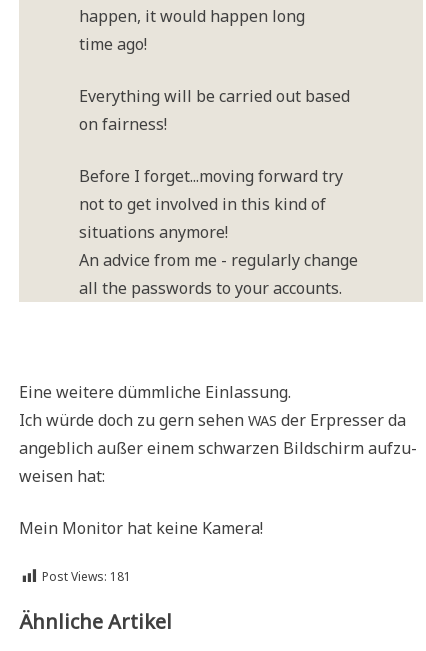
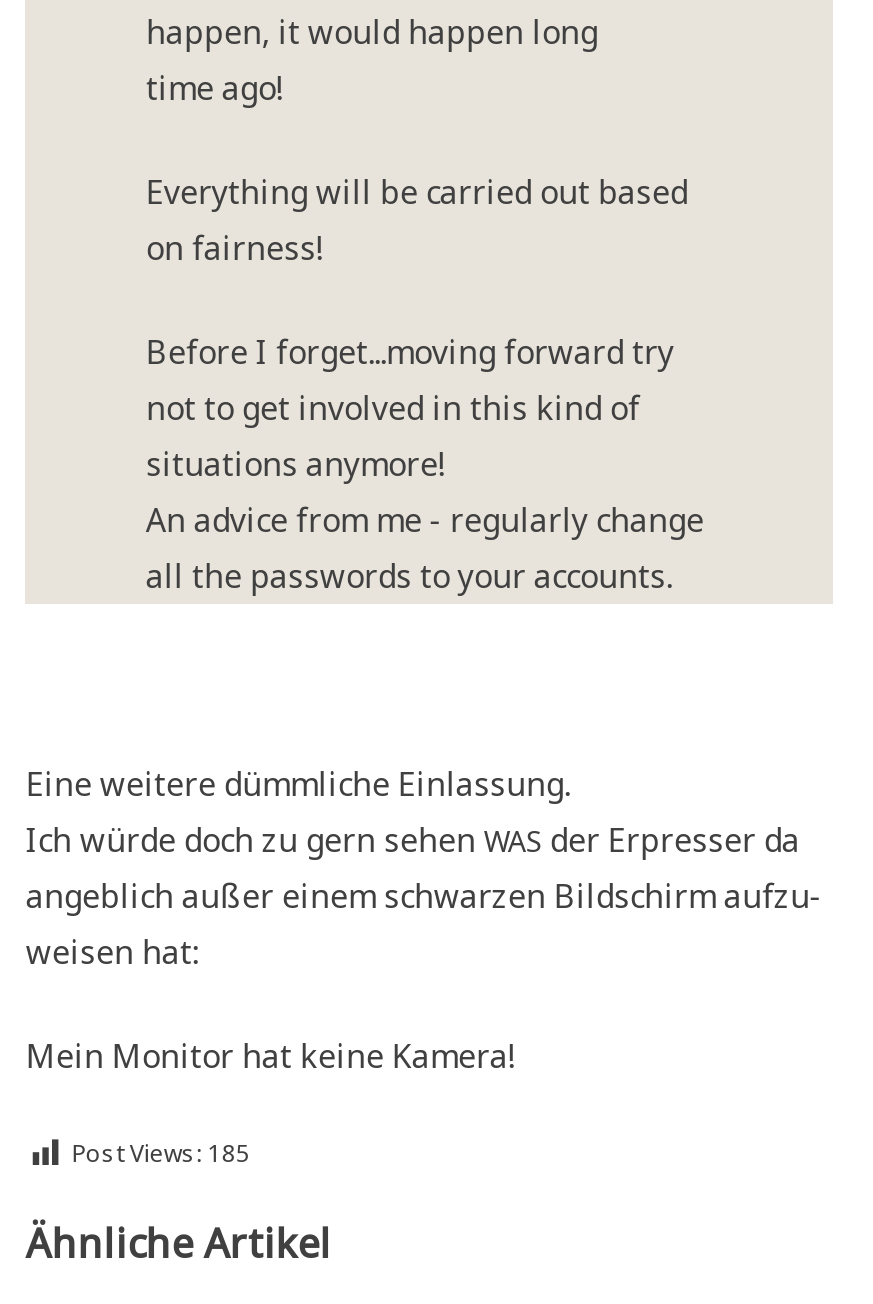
- Post Views: 181
+ Post Views: 185
